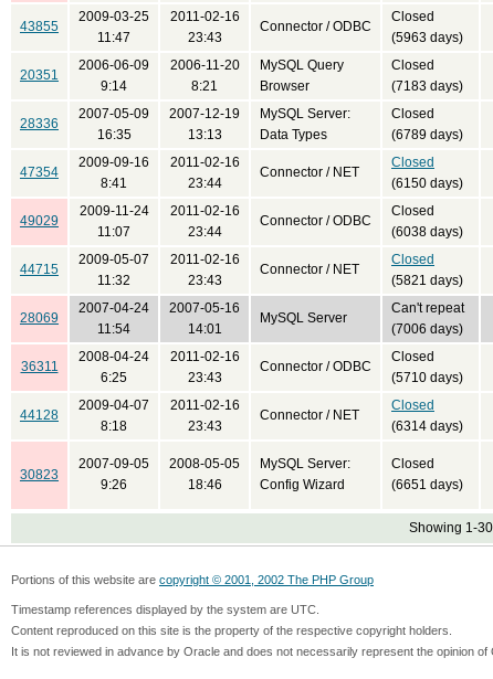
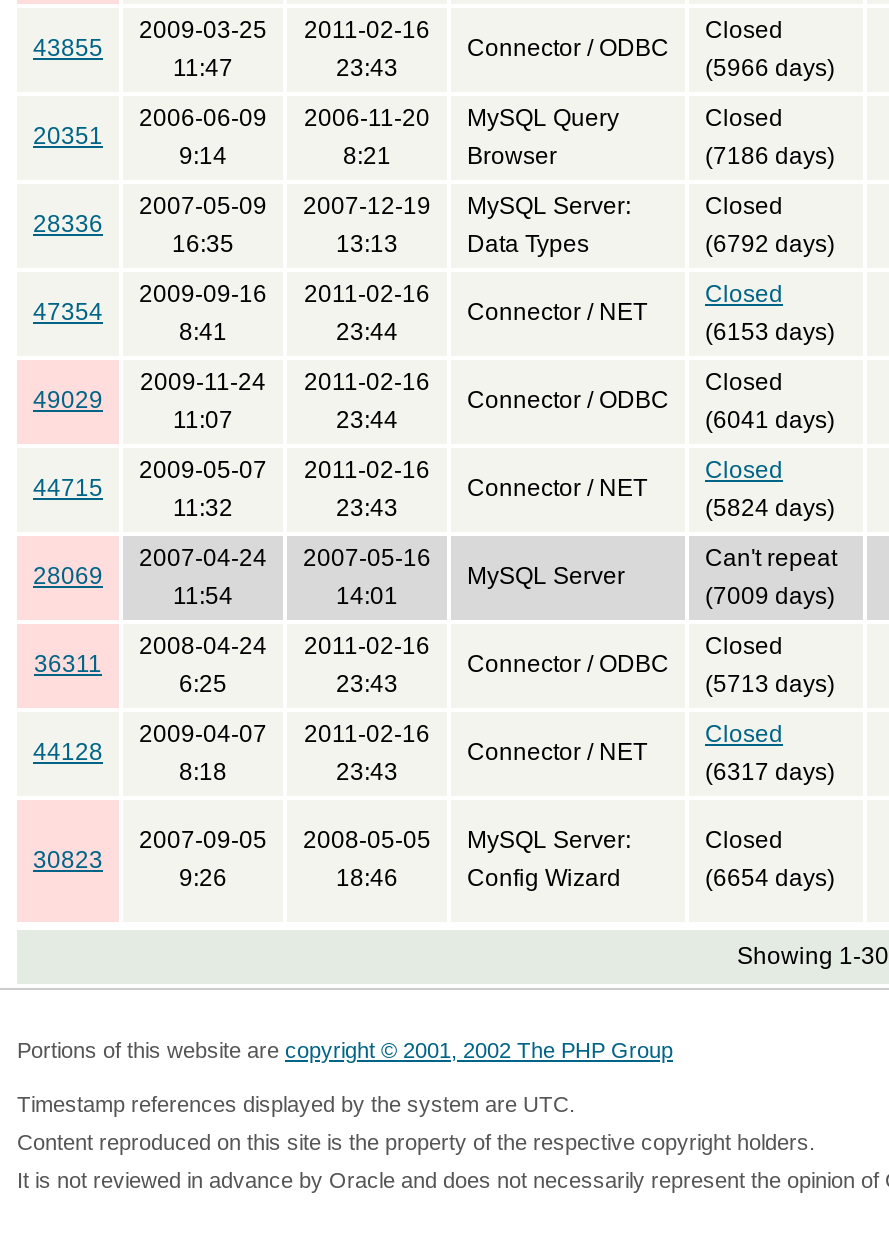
- (5963 days)
+ (5966 days)

- (7183 days)
+ (7186 days)

- (6789 days)
+ (6792 days)

- (6150 days)
+ (6153 days)

- (6038 days)
+ (6041 days)

- (5821 days)
+ (5824 days)

- (7006 days)
+ (7009 days)

- (5710 days)
+ (5713 days)

- (6314 days)
+ (6317 days)

- (6651 days)
+ (6654 days)
